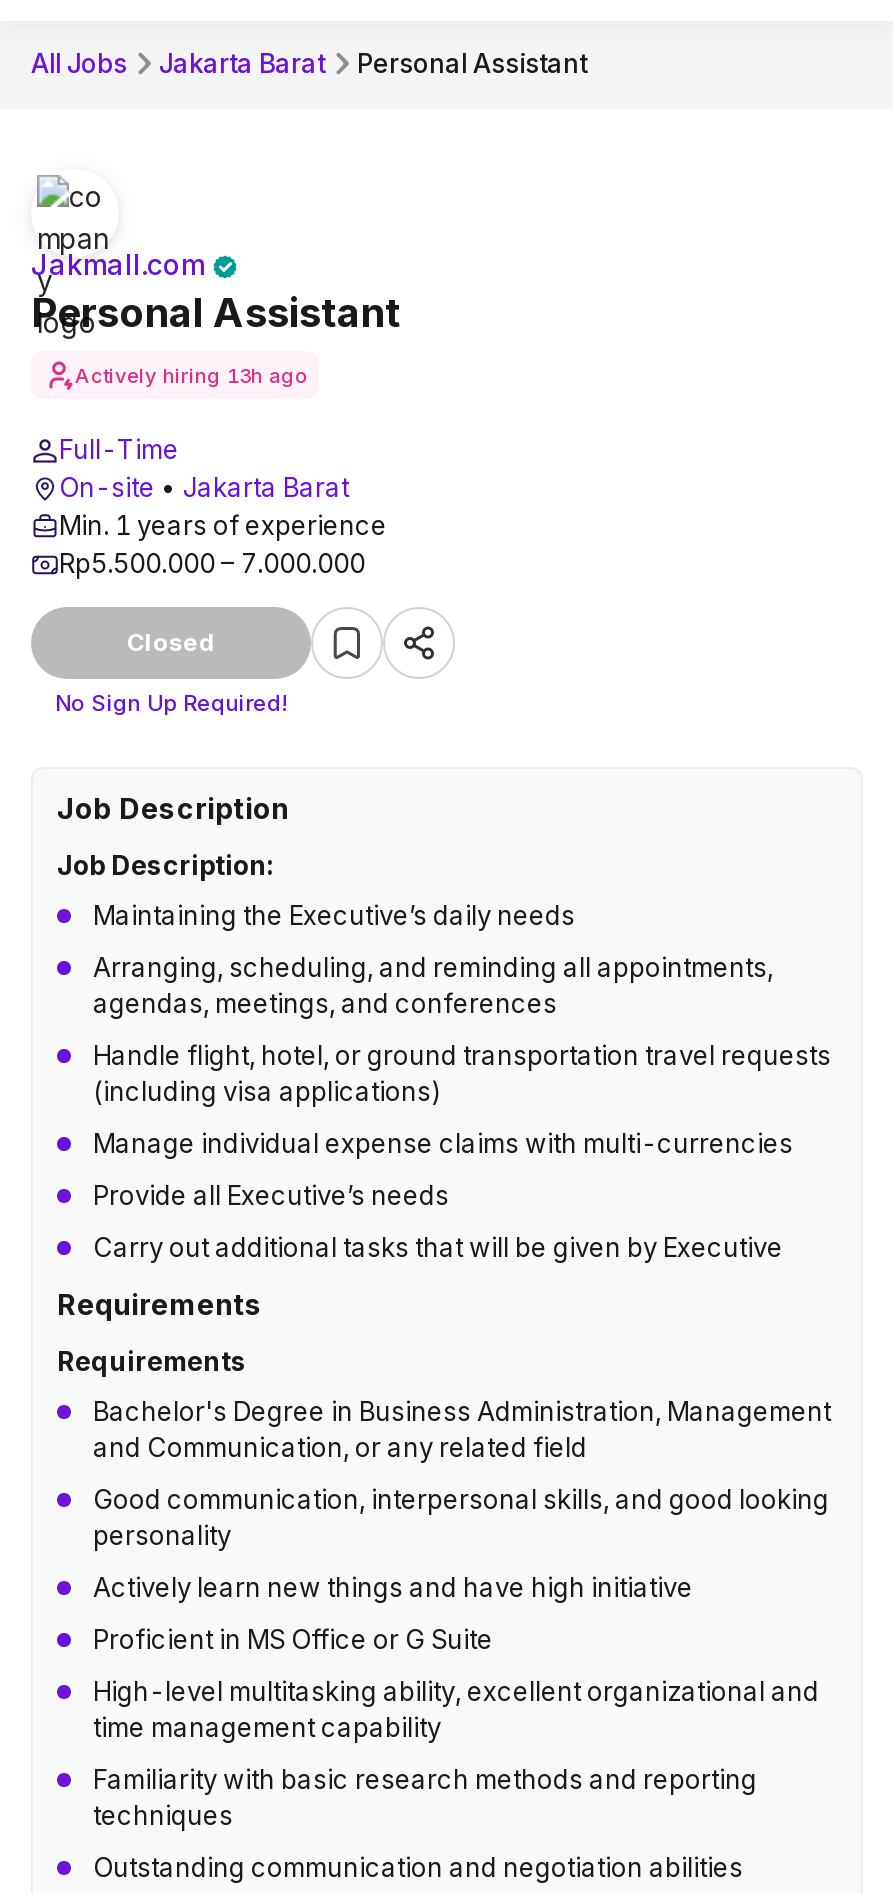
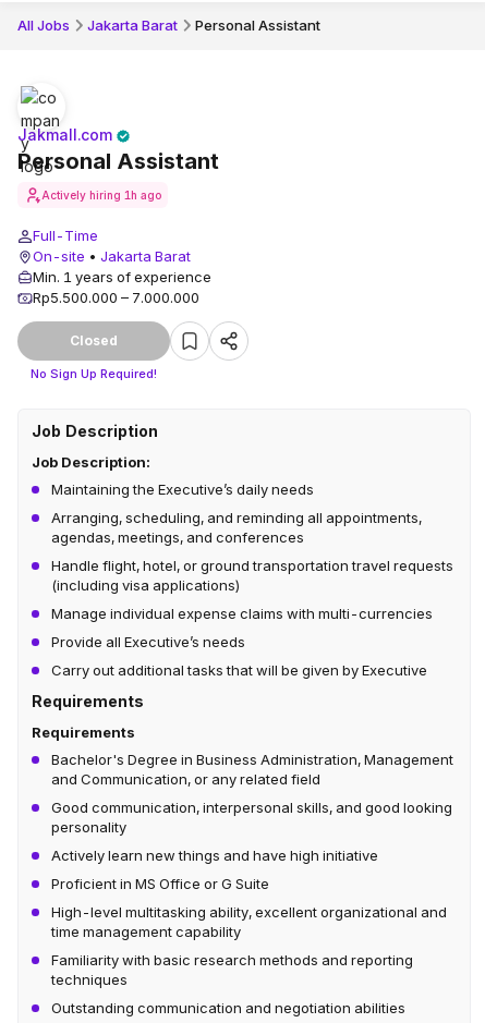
- Actively hiring 13h ago
+ Actively hiring 1h ago
